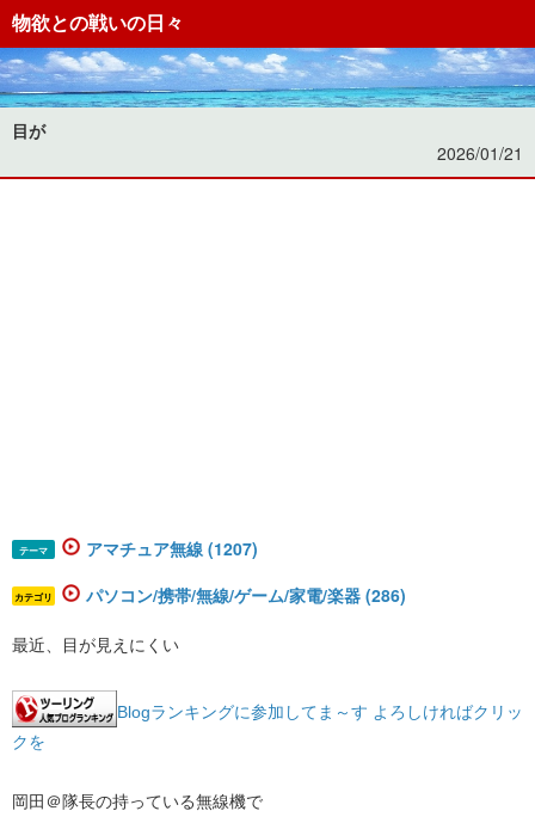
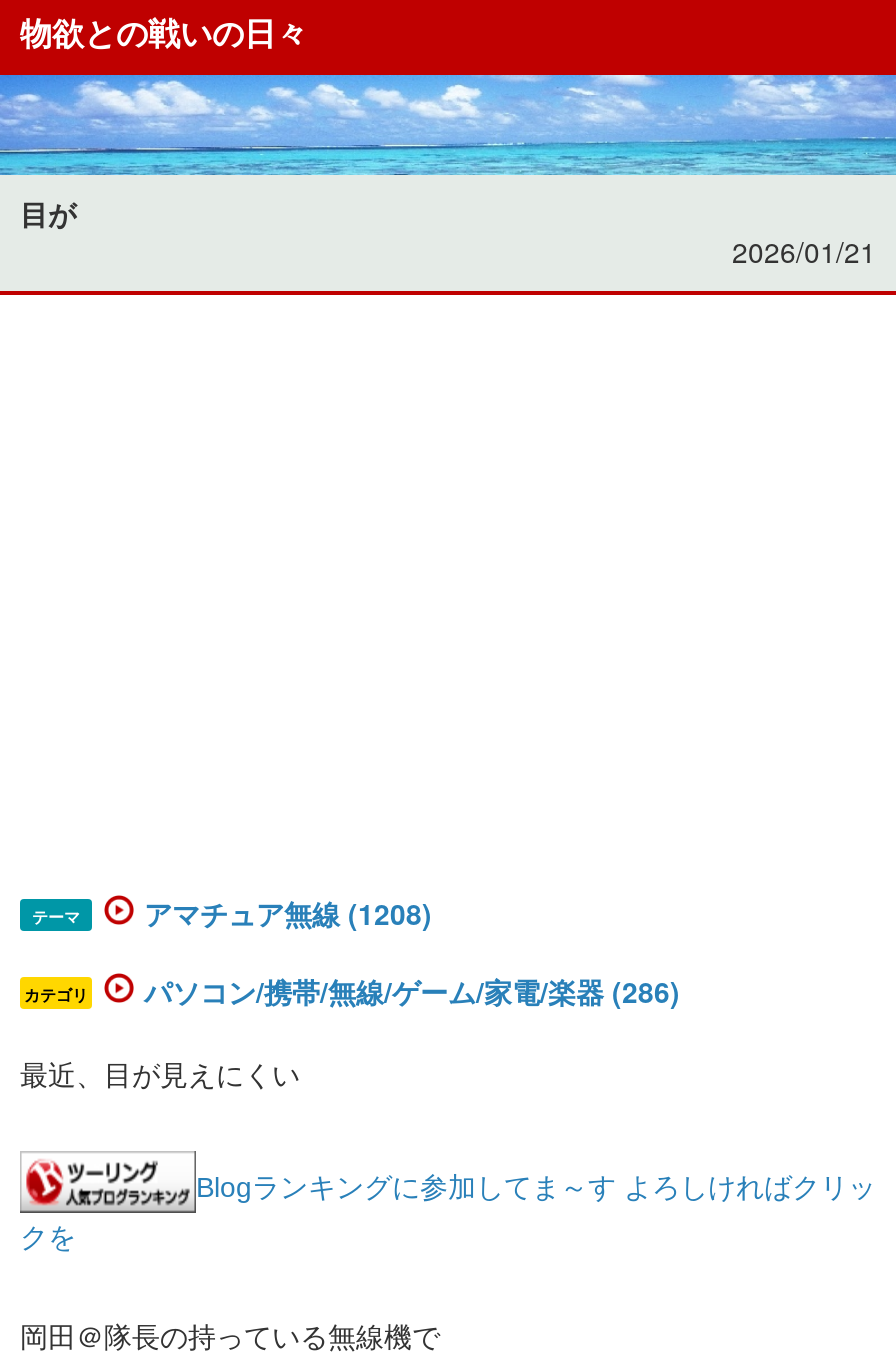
- アマチュア無線 (1207)
+ アマチュア無線 (1208)
